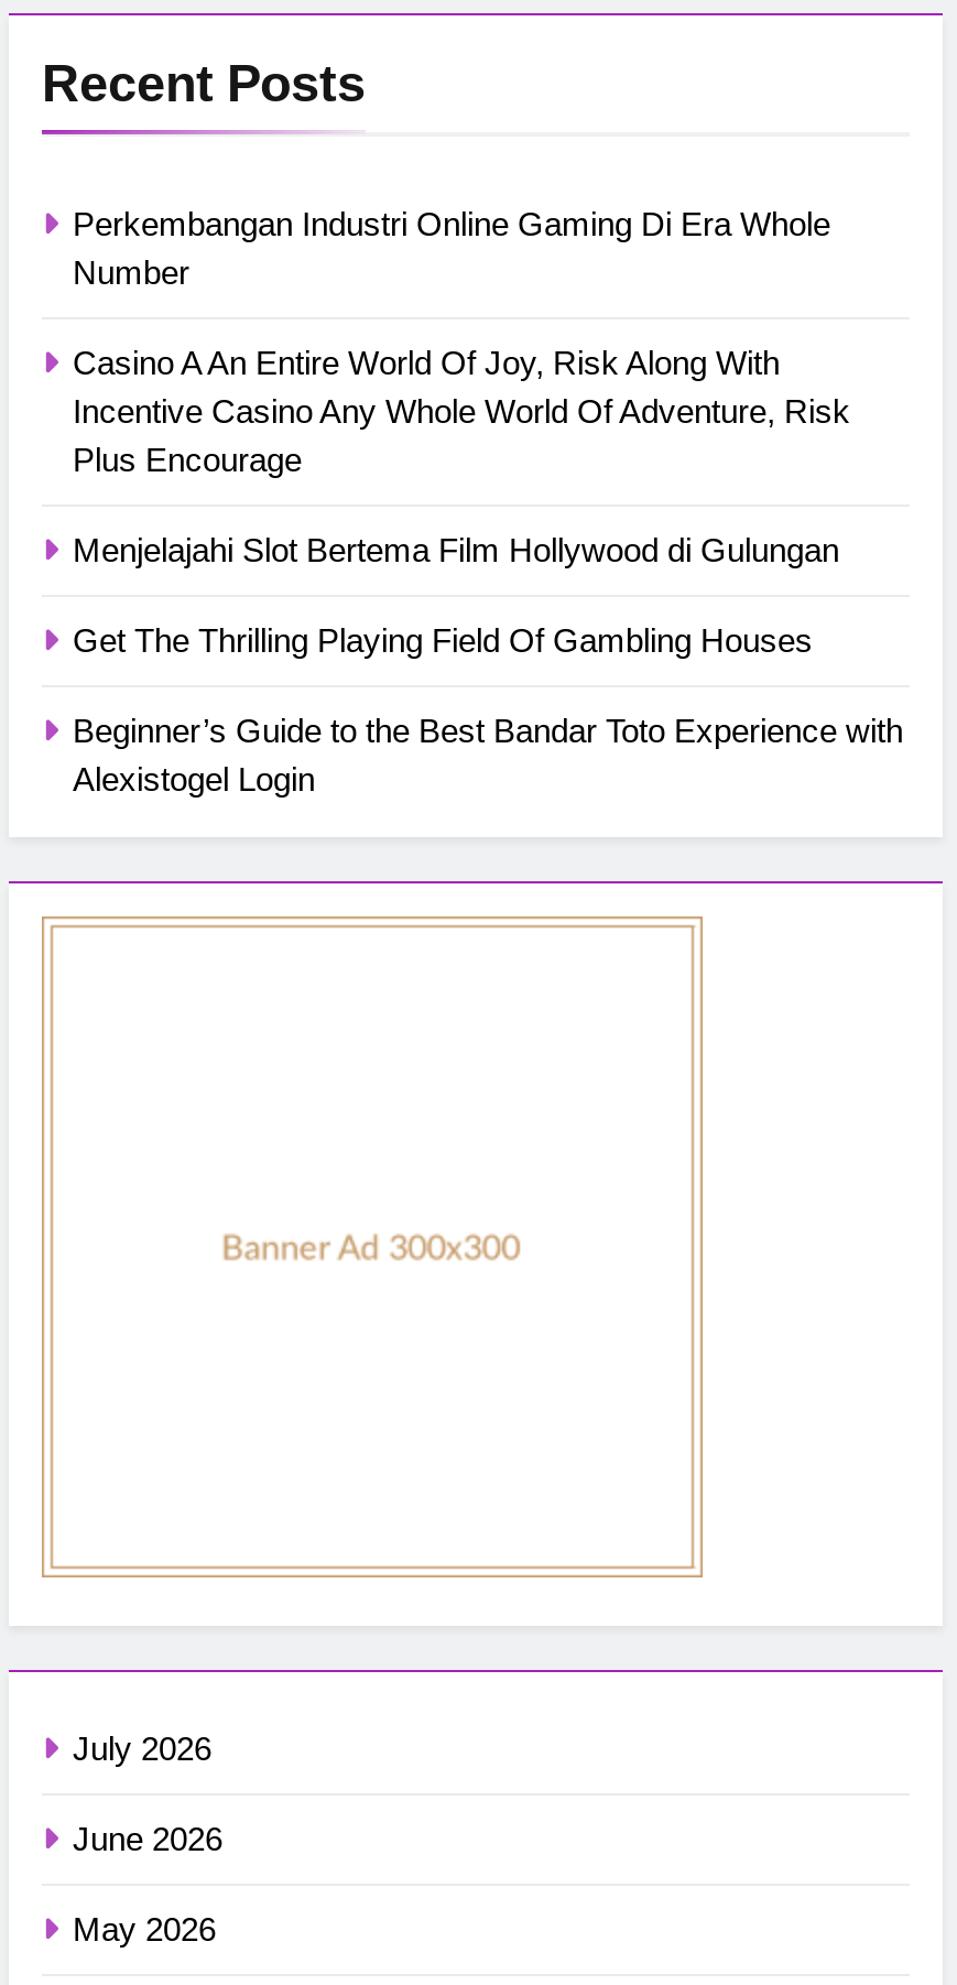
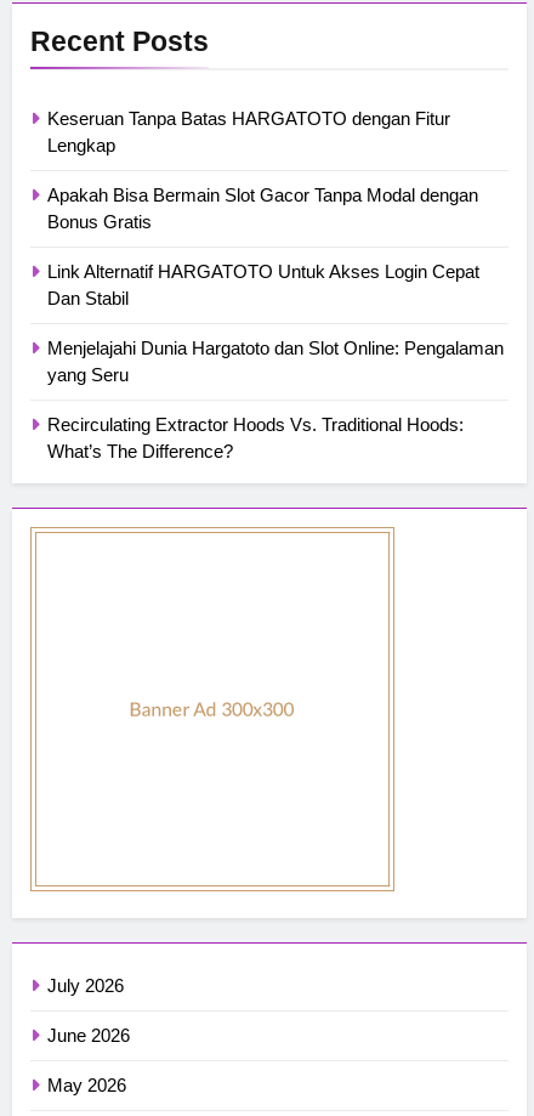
- Perkembangan Industri Online Gaming Di Era Whole
- Number
+ Keseruan Tanpa Batas HARGATOTO dengan Fitur
+ Lengkap

- Casino A An Entire World Of Joy, Risk Along With
- Incentive Casino Any Whole World Of Adventure, Risk
- Plus Encourage
+ Apakah Bisa Bermain Slot Gacor Tanpa Modal dengan
+ Bonus Gratis

- Menjelajahi Slot Bertema Film Hollywood di Gulungan
+ Link Alternatif HARGATOTO Untuk Akses Login Cepat
+ Dan Stabil

- Get The Thrilling Playing Field Of Gambling Houses
+ Menjelajahi Dunia Hargatoto dan Slot Online: Pengalaman
+ yang Seru

- Beginner’s Guide to the Best Bandar Toto Experience with
- Alexistogel Login
+ Recirculating Extractor Hoods Vs. Traditional Hoods:
+ What’s The Difference?
